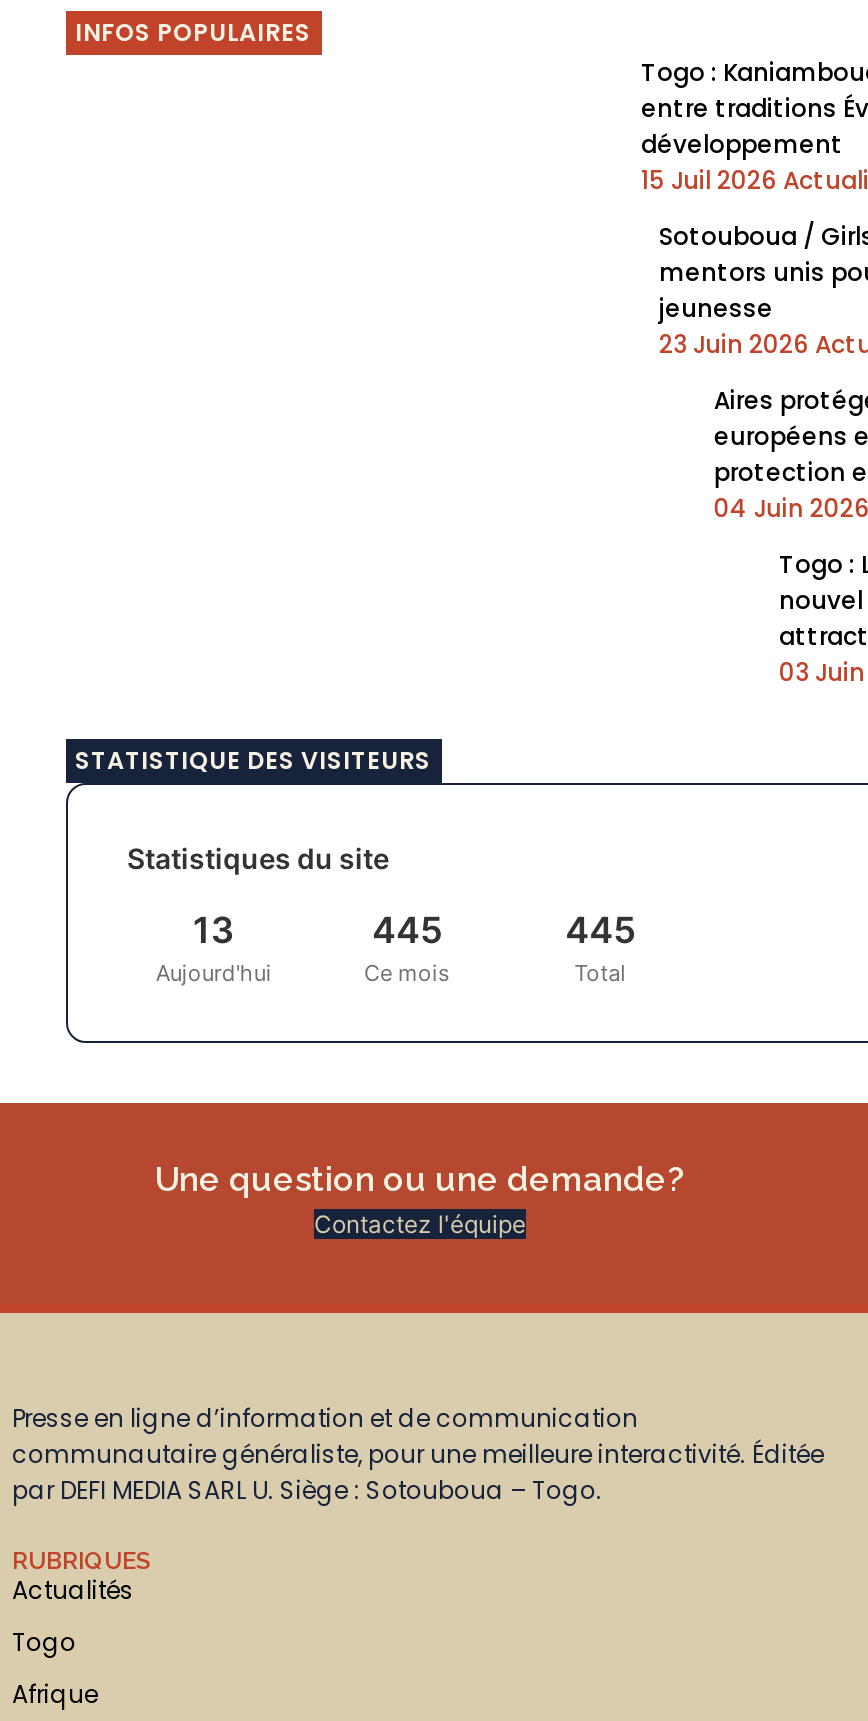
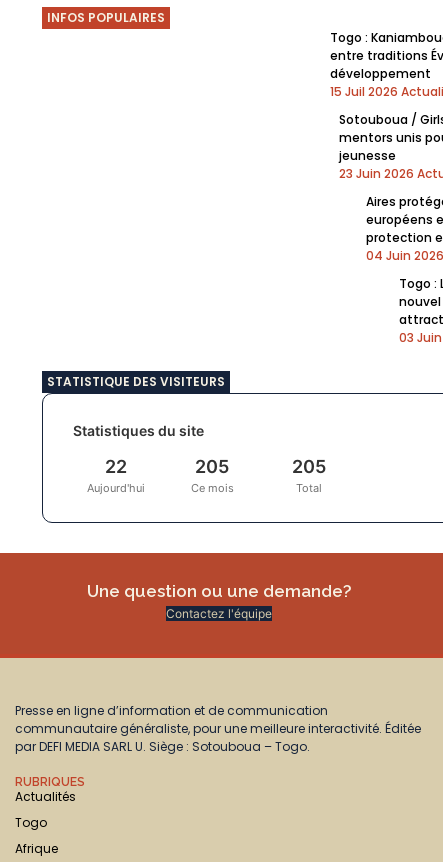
- 13
+ 22

- 445
+ 205

- 445
+ 205
